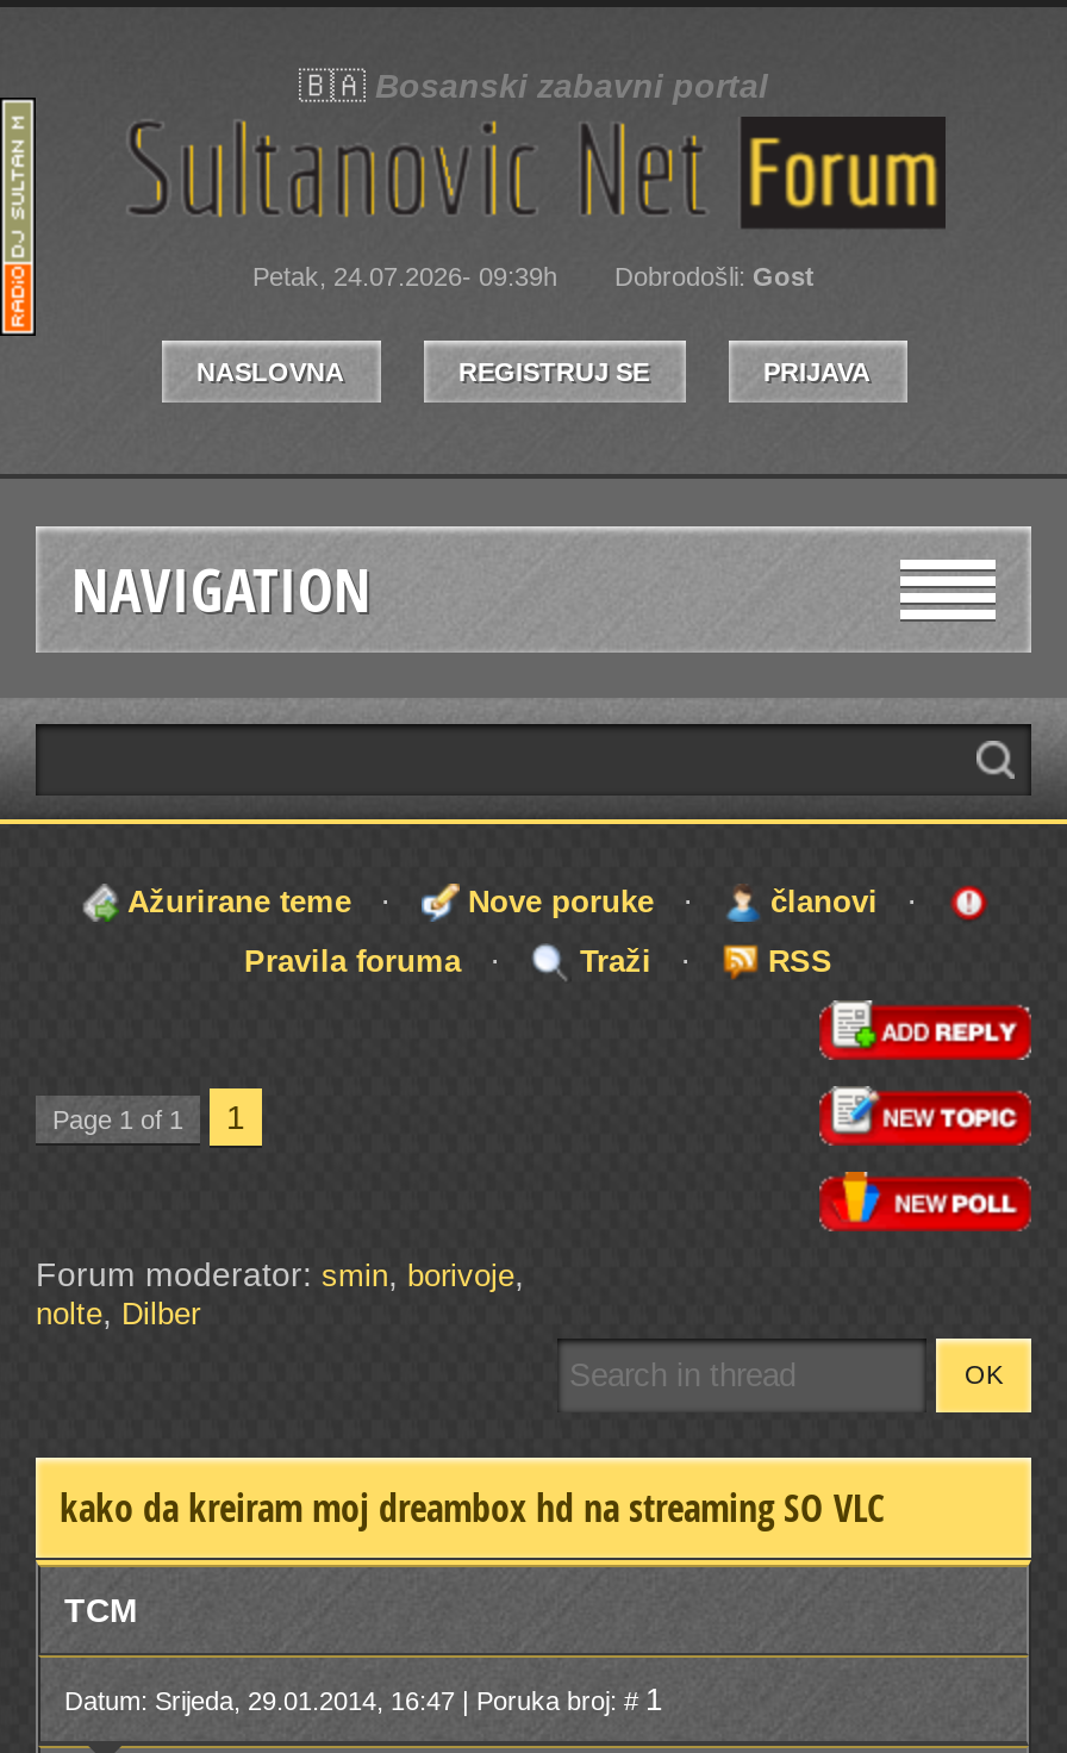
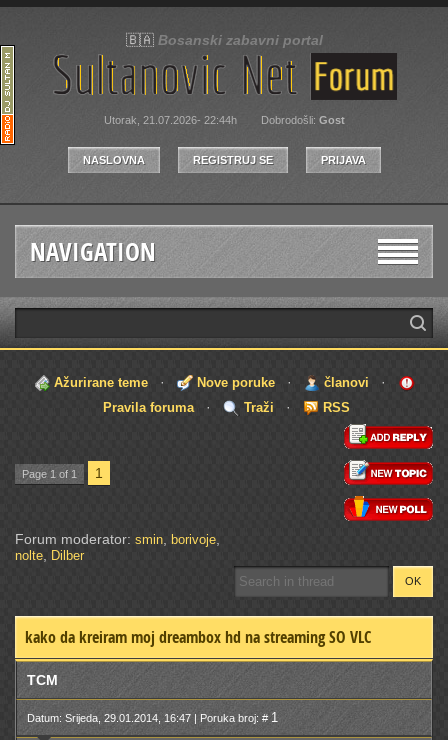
- Petak, 24.07.2026- 09:39h Dobrodošli: Gost
+ Utorak, 21.07.2026- 22:44h Dobrodošli: Gost
